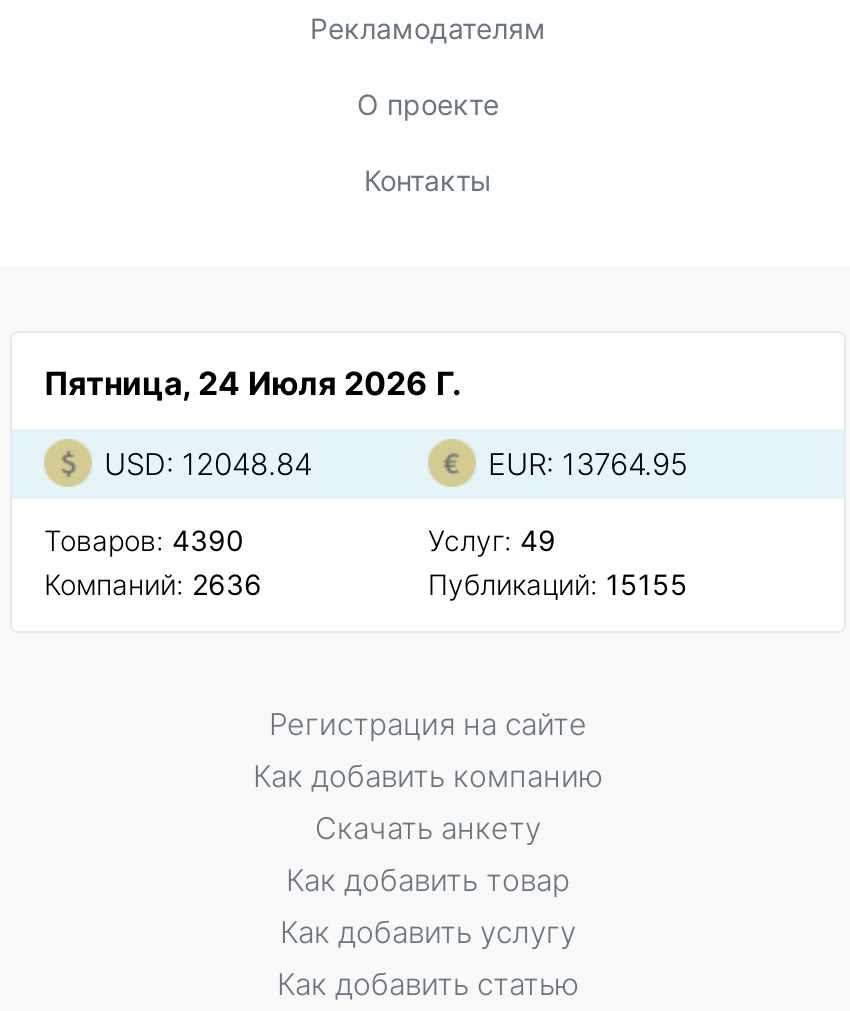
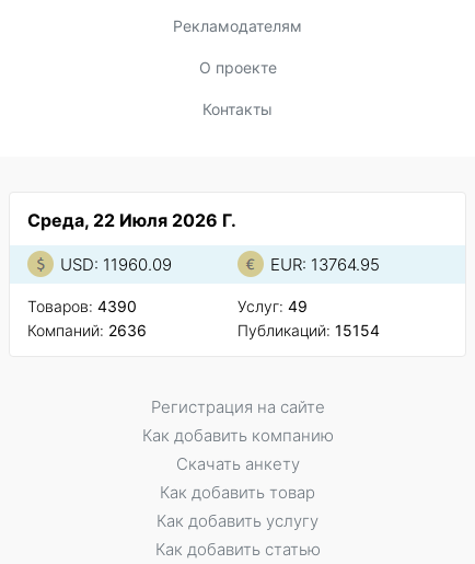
- Пятница, 24 Июля 2026 Г.
+ Среда, 22 Июля 2026 Г.

- USD: 12048.84
+ USD: 11960.09

- Публикаций: 15155
+ Публикаций: 15154
